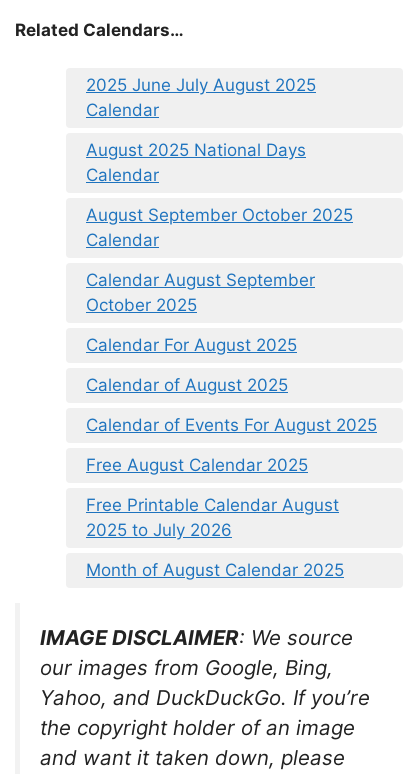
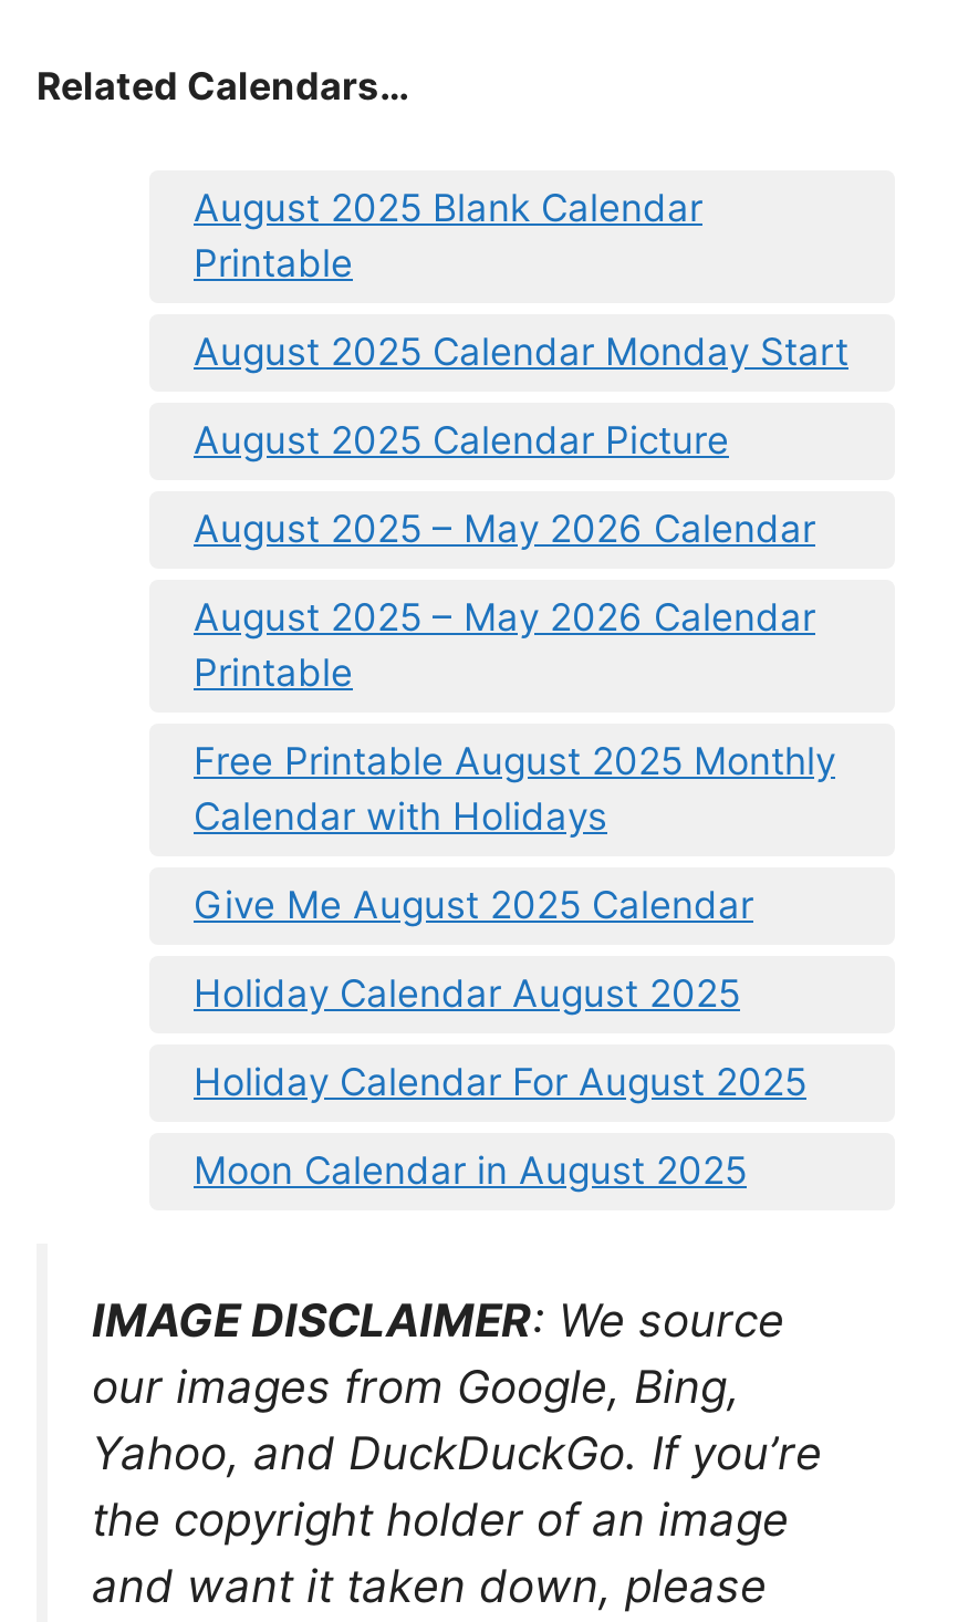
- 2025 June July August 2025
- Calendar
+ August 2025 Blank Calendar
+ Printable

- August 2025 National Days
- Calendar
+ August 2025 Calendar Monday Start

- August September October 2025
- Calendar
+ August 2025 Calendar Picture

- Calendar August September
- October 2025
+ August 2025 – May 2026 Calendar

- Calendar For August 2025
+ August 2025 – May 2026 Calendar
+ Printable

- Calendar of August 2025
+ Free Printable August 2025 Monthly
+ Calendar with Holidays

- Calendar of Events For August 2025
+ Give Me August 2025 Calendar

- Free August Calendar 2025
+ Holiday Calendar August 2025

- Free Printable Calendar August
- 2025 to July 2026
+ Holiday Calendar For August 2025

- Month of August Calendar 2025
+ Moon Calendar in August 2025
